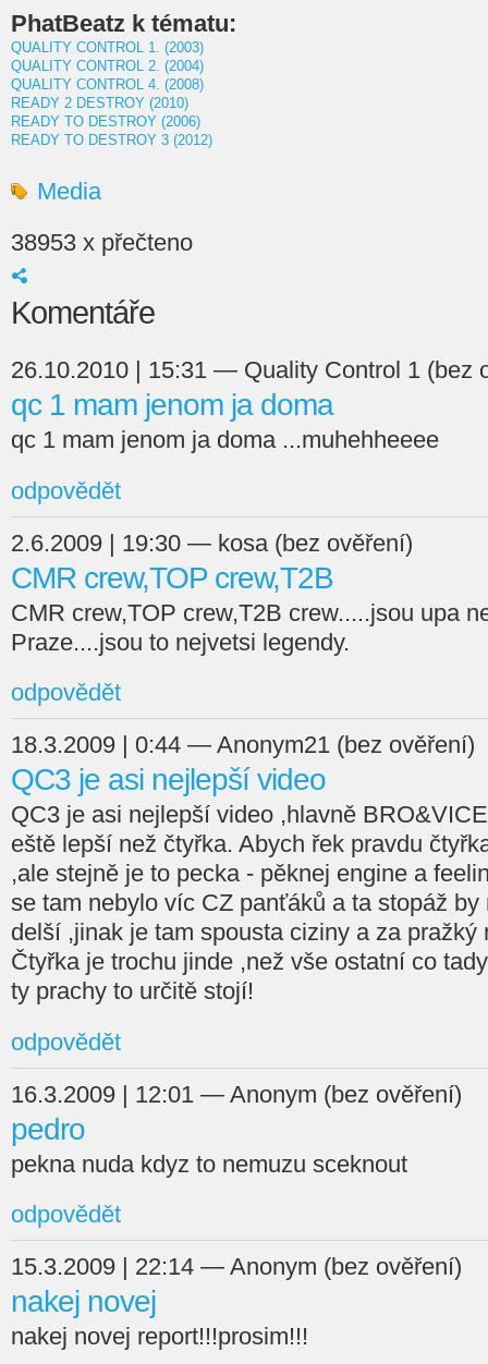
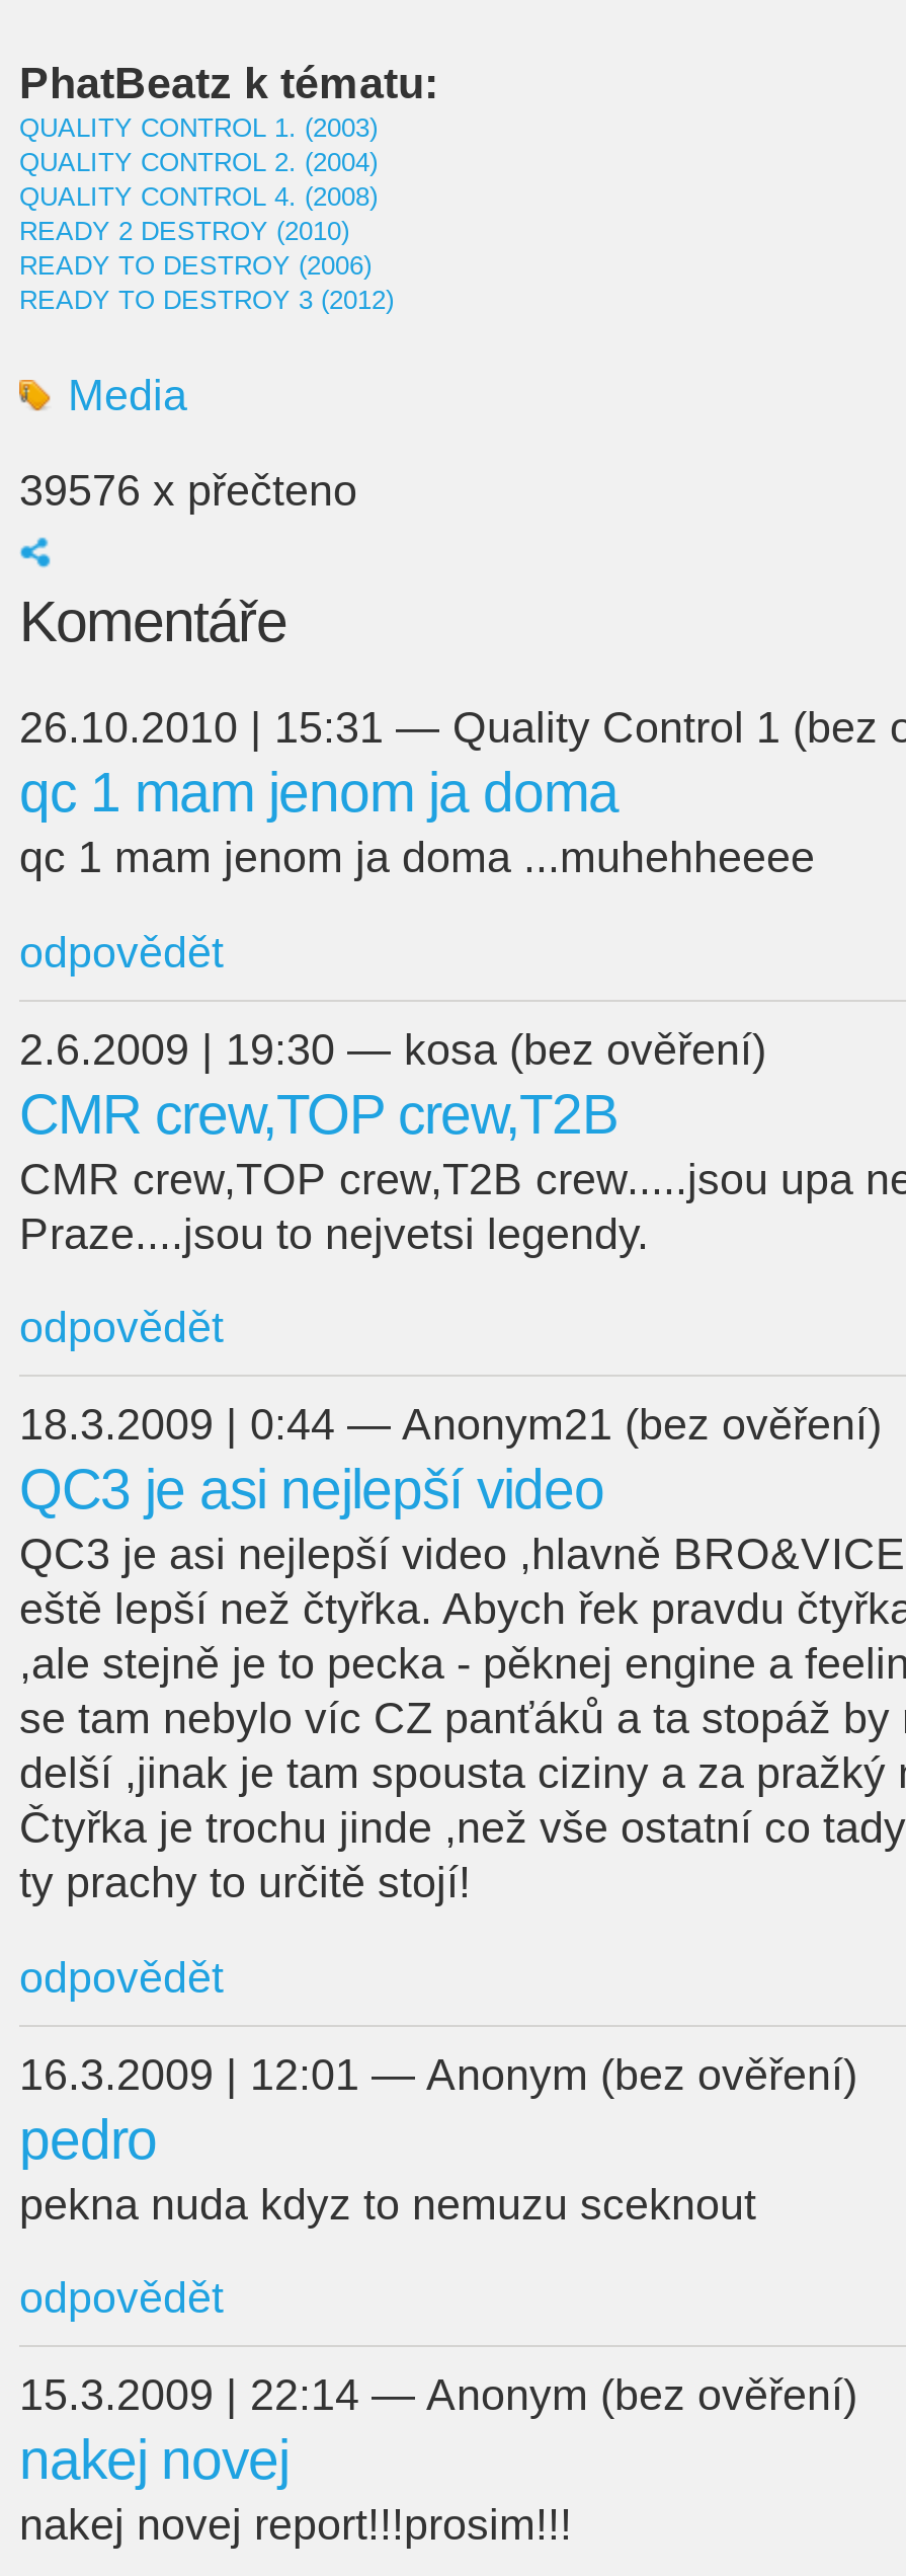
- 38953 x přečteno
+ 39576 x přečteno
